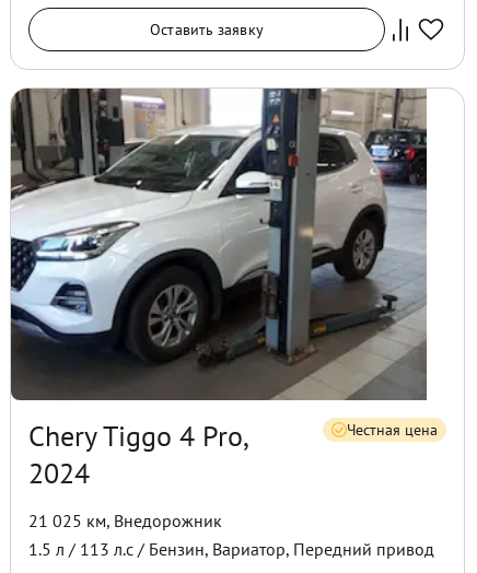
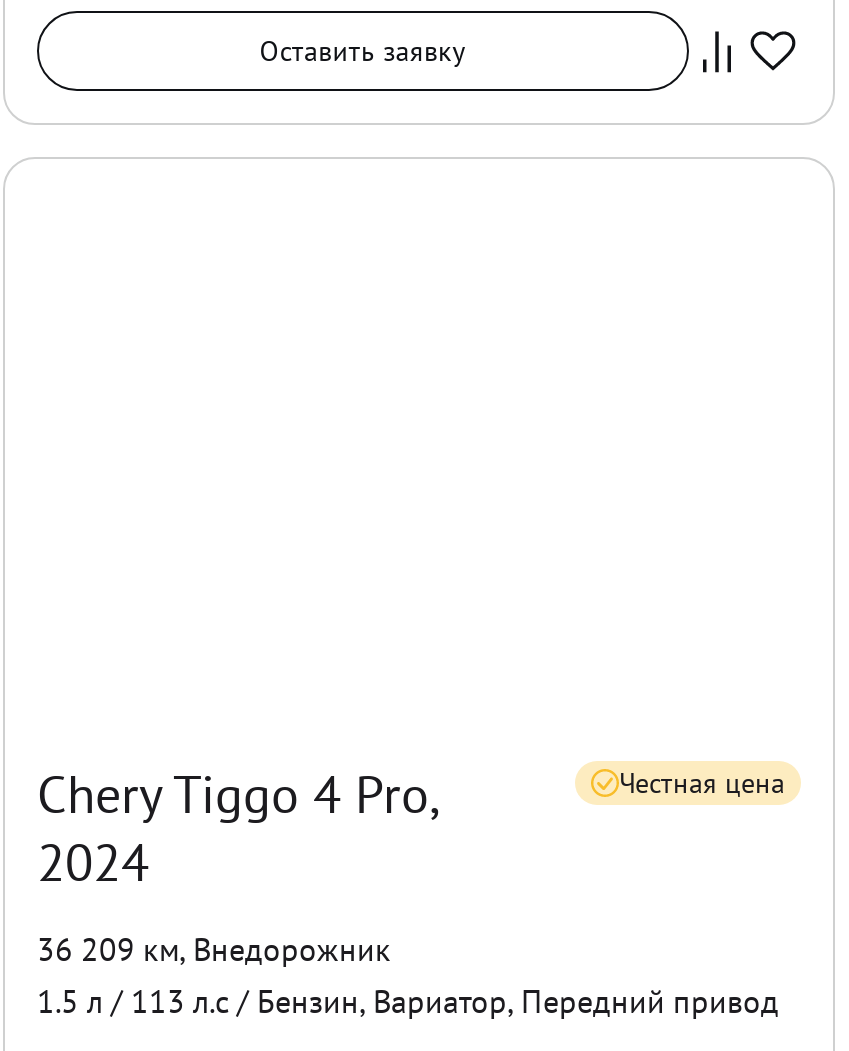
- [image]

- 21 025 км, Внедорожник
+ 36 209 км, Внедорожник
